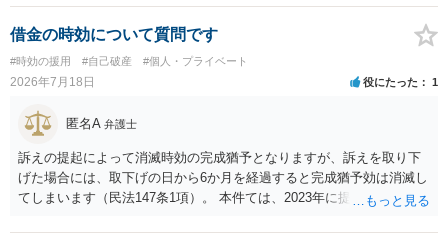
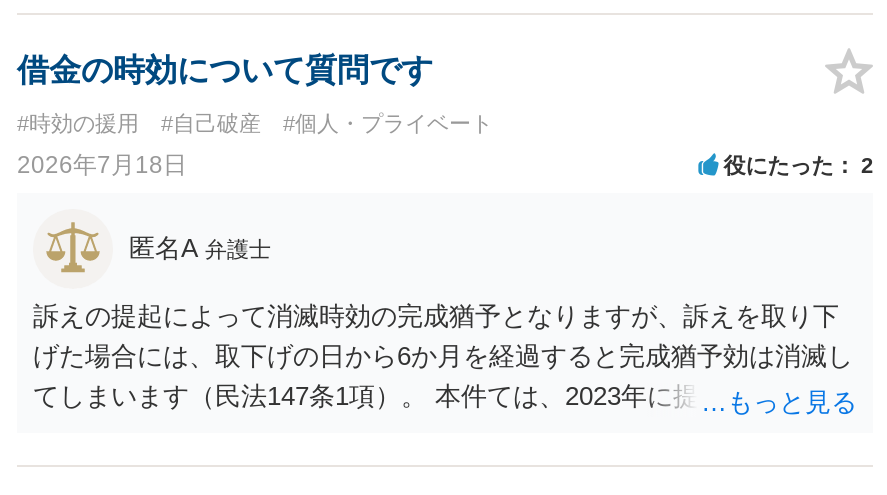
- 役にたった 1
+ 役にたった 2
